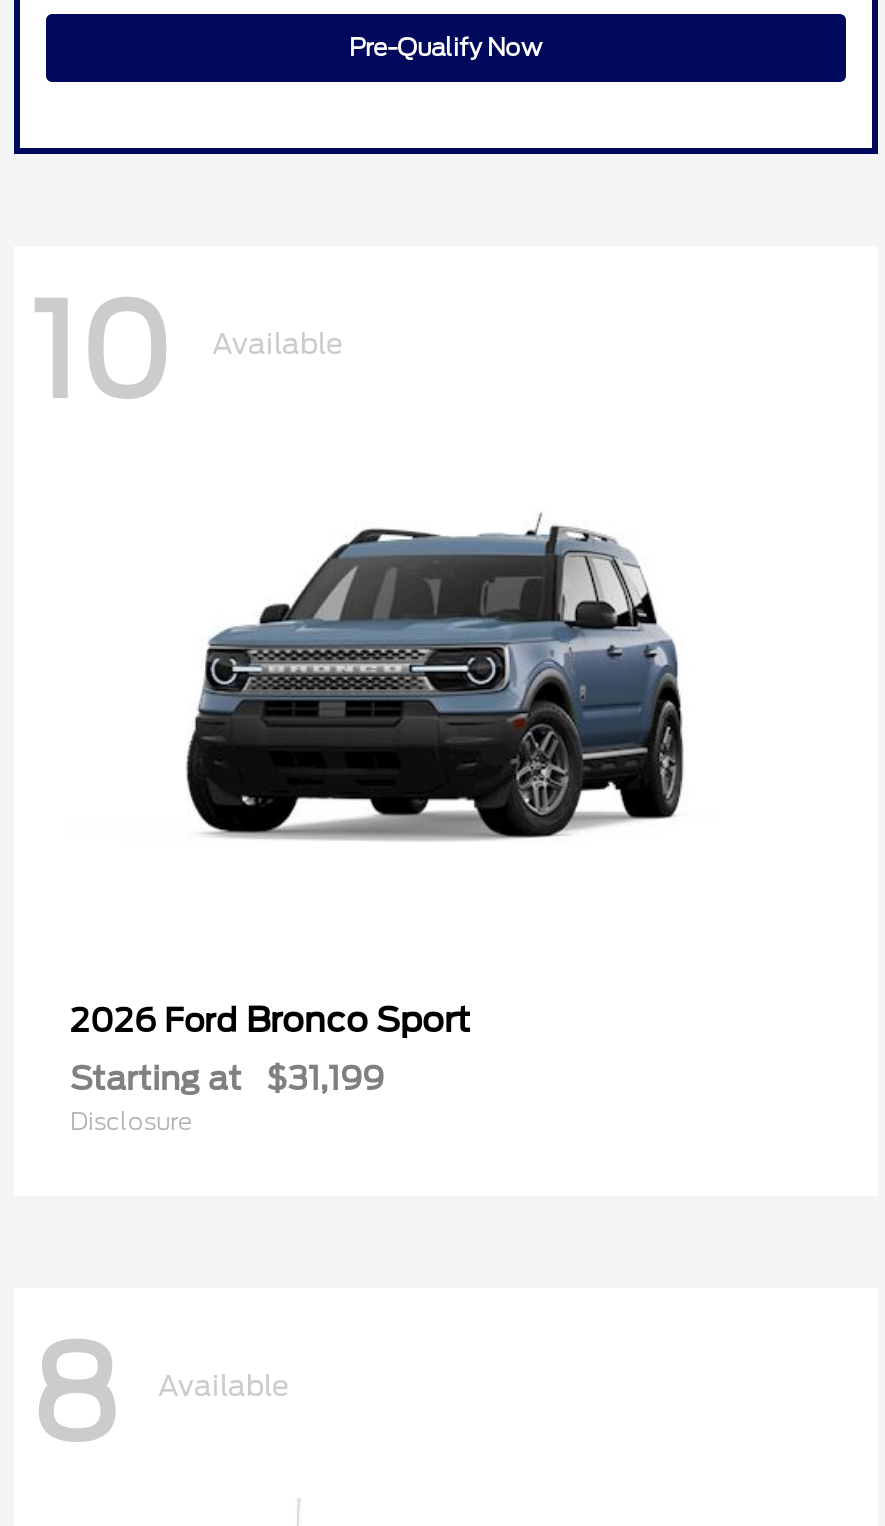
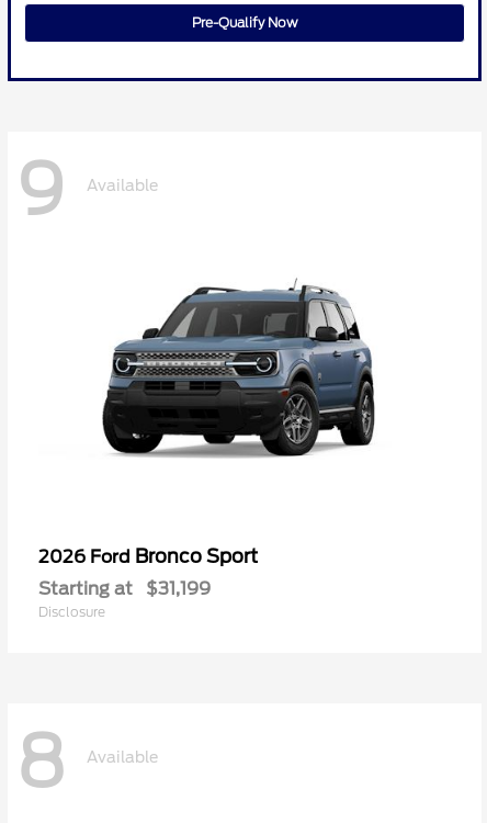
- 10 Available
+ 9 Available
